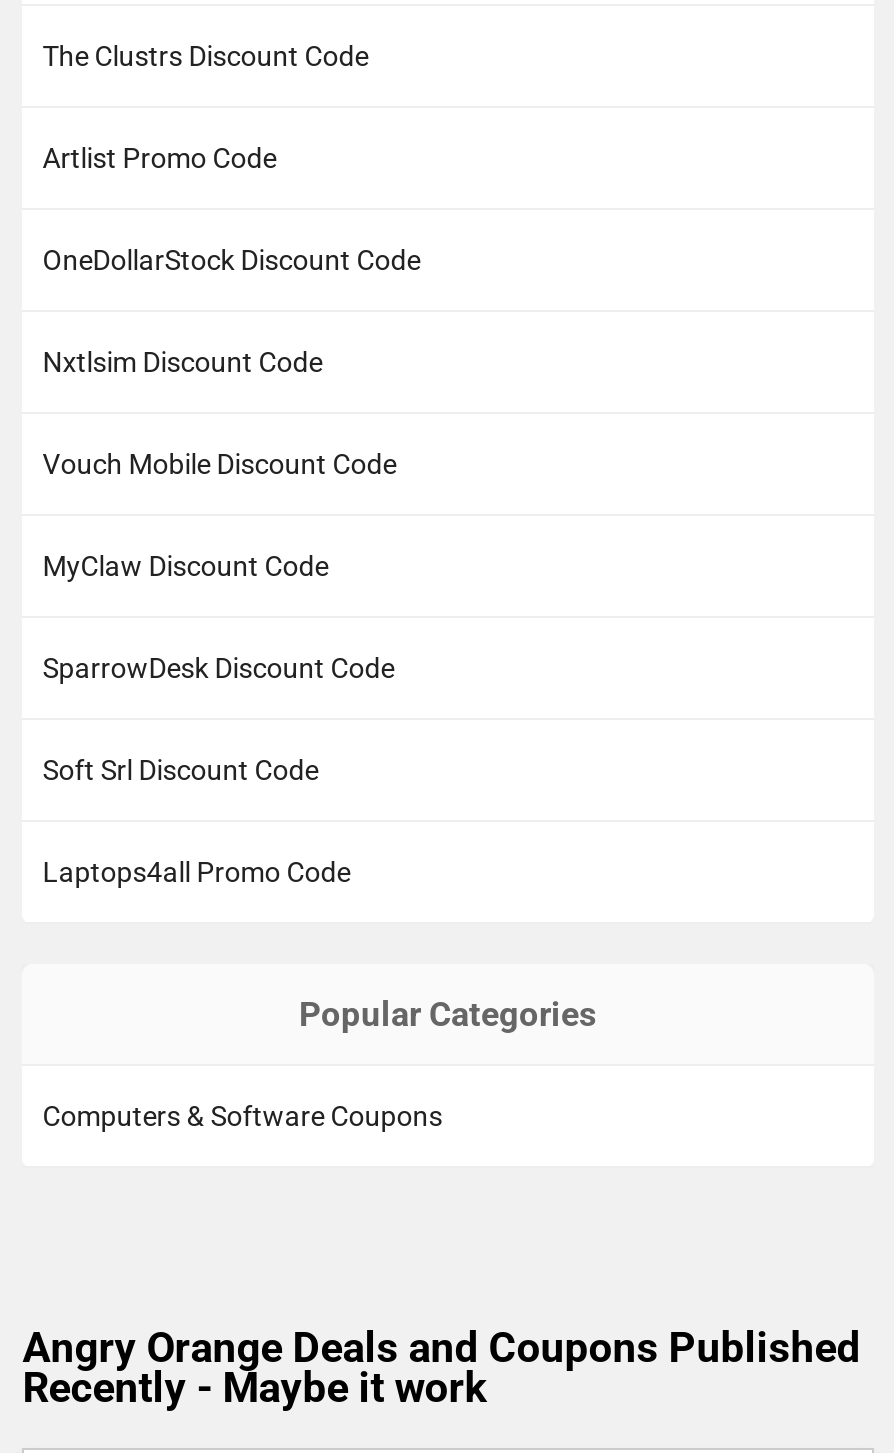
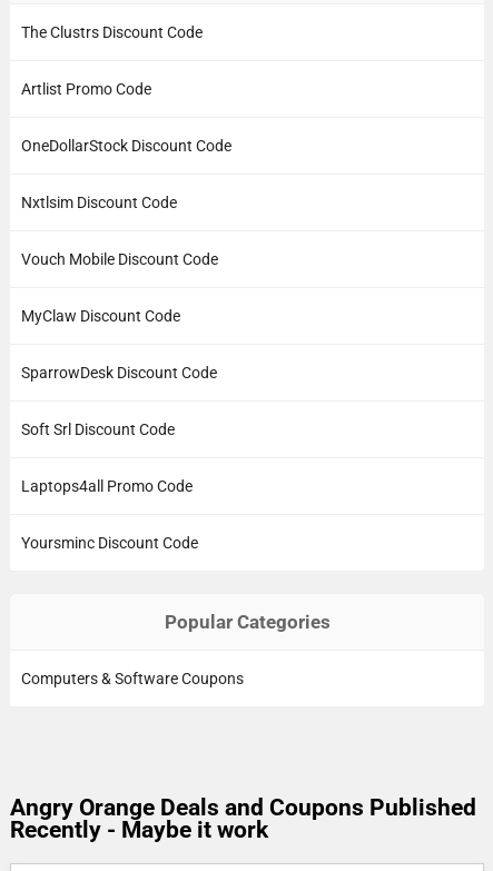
+ Yoursminc Discount Code
